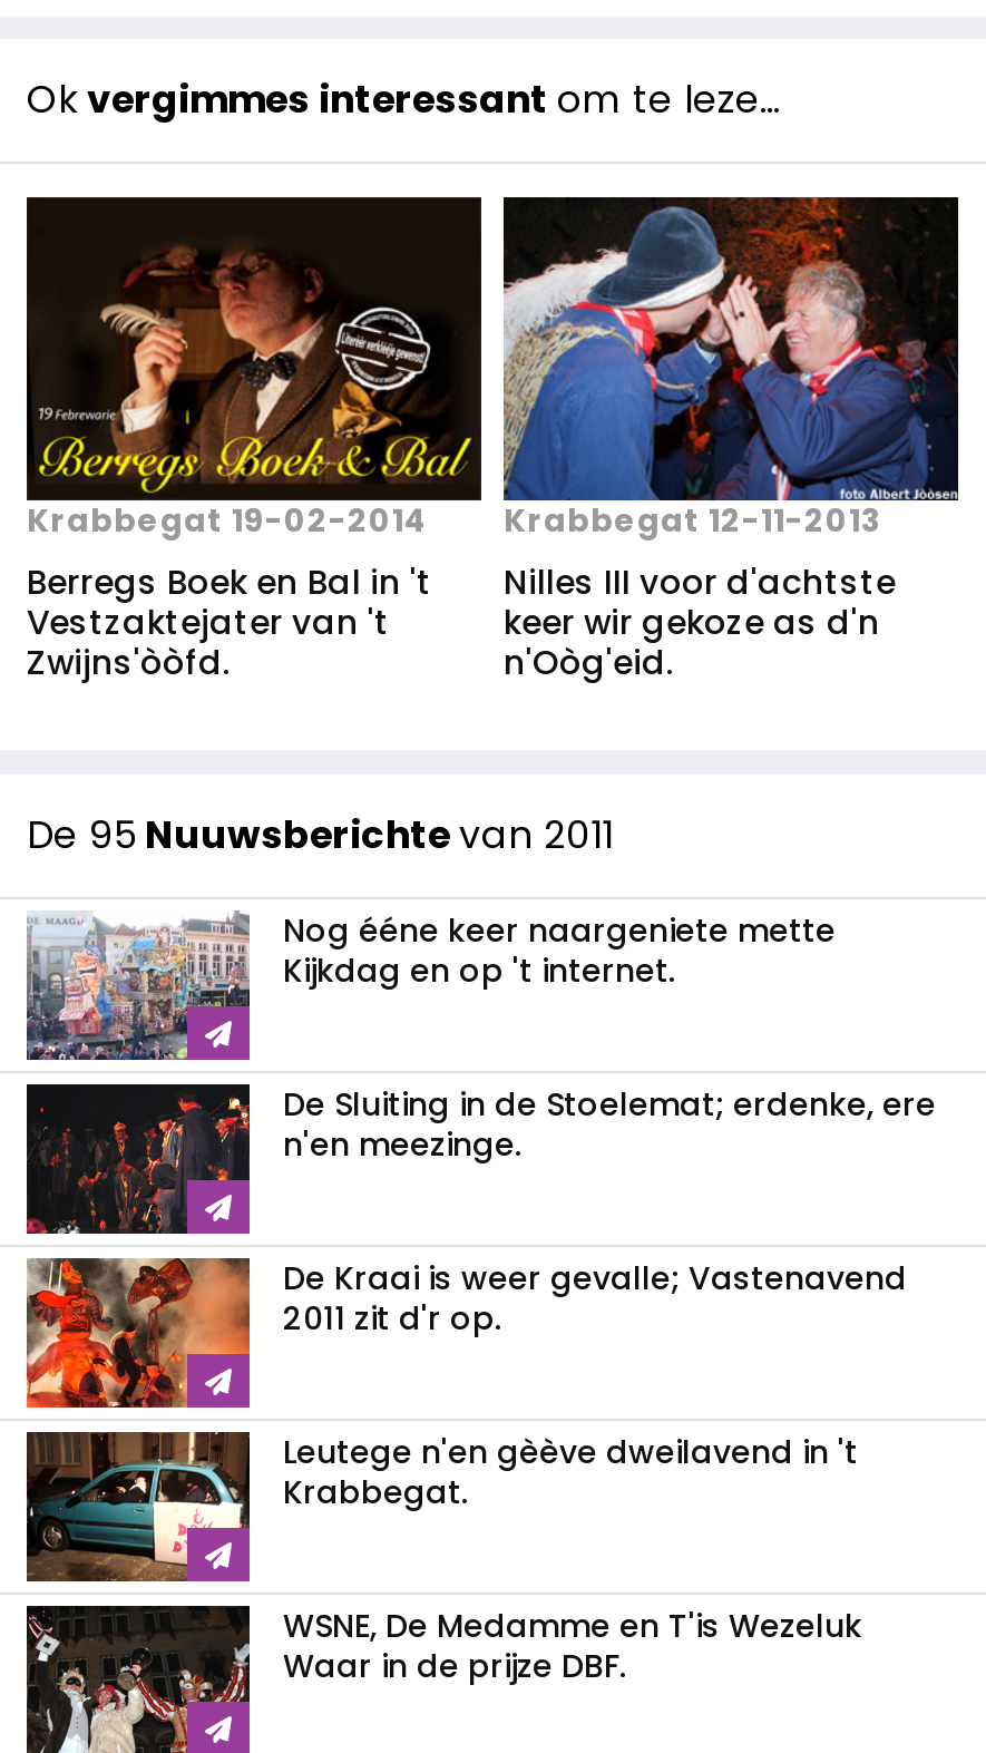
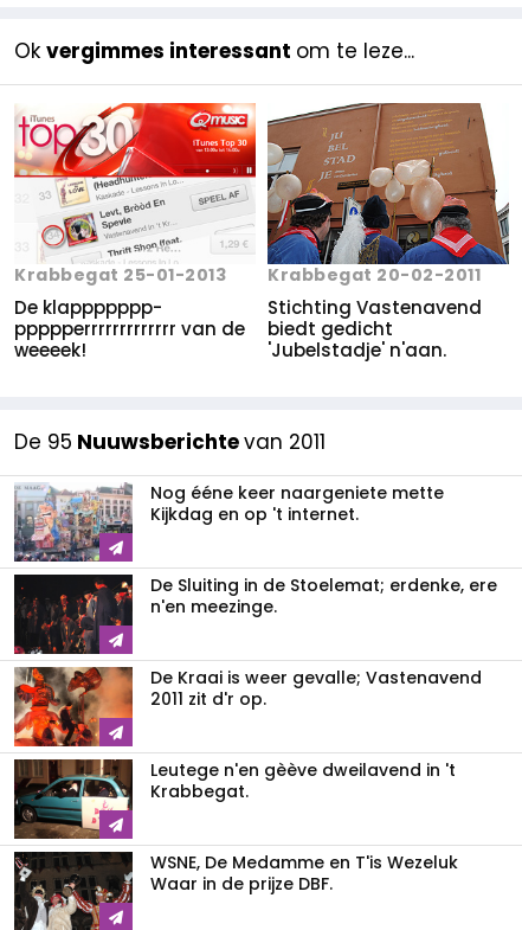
- [image]
- Krabbegat 19-02-2014
- Berregs Boek en Bal in 't
- Vestzaktejater van 't
- Zwijns'òòfd.
+ [image]
+ Krabbegat 25-01-2013
+ De klappppppp
+ ppppperrrrrrrrrrrrr van de
+ weeeek!

- [image]
- Krabbegat 12-11-2013
- Nilles III voor d'achtste
- keer wir gekoze as d'n
- n'Oòg'eid.
+ [image]
+ Krabbegat 20-02-2011
+ Stichting Vastenavend
+ biedt gedicht
+ 'Jubelstadje' n'aan.
